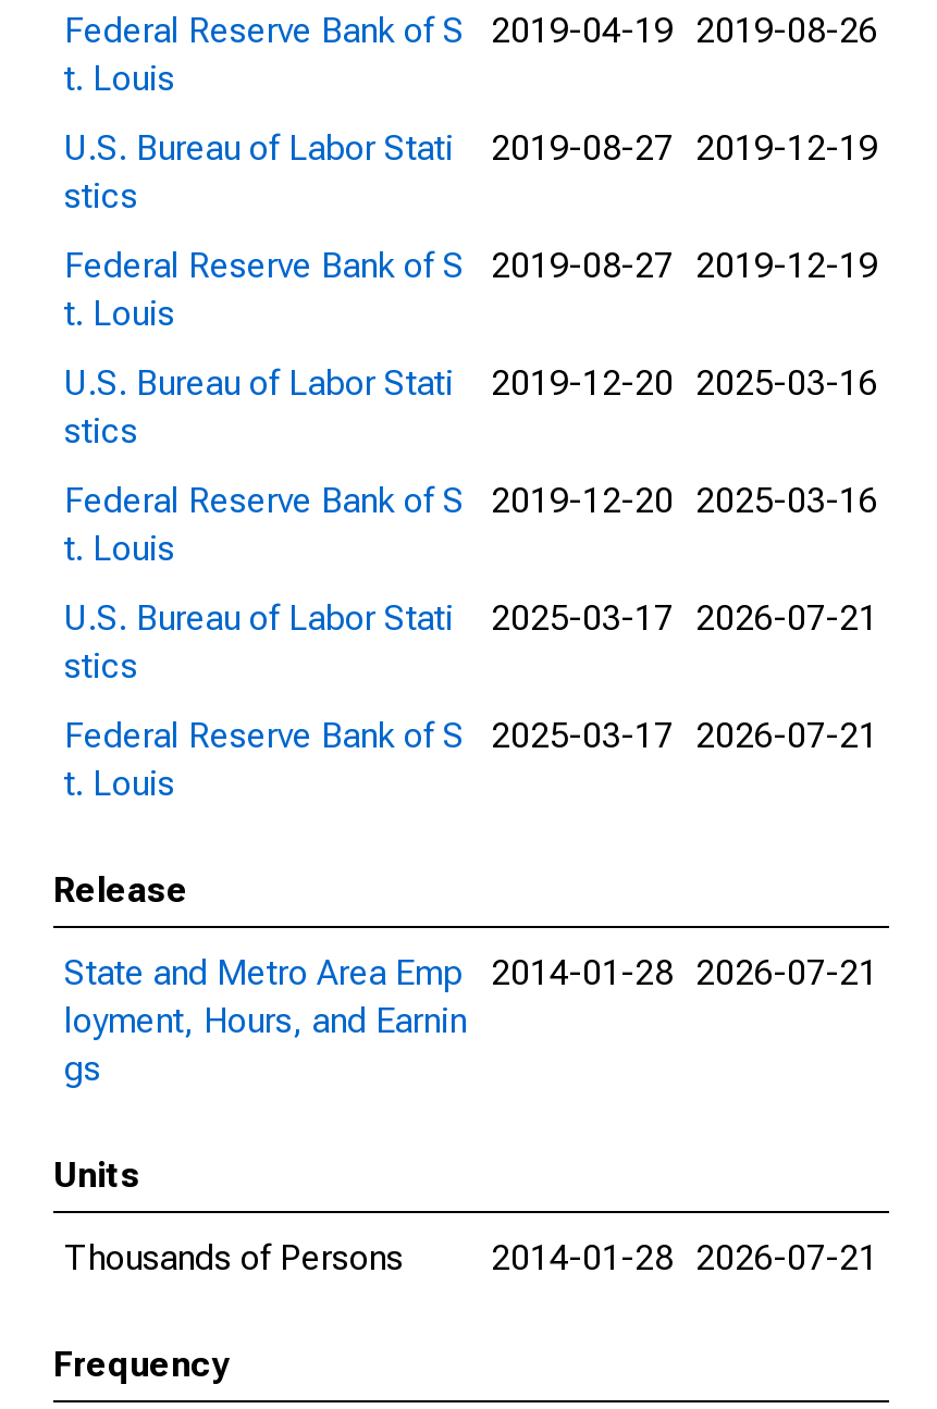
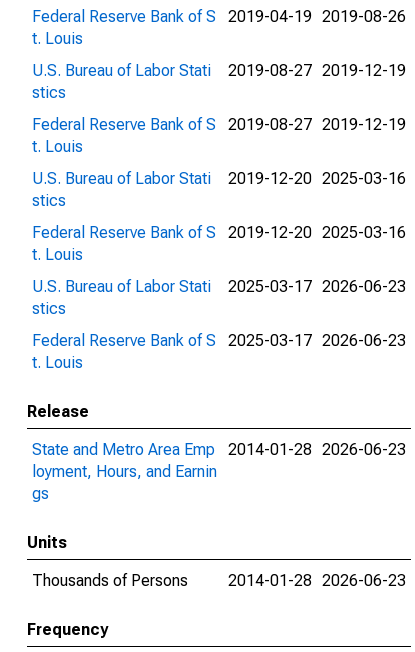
- U.S. Bureau of Labor Stati 2025-03-17 2026-07-21
+ U.S. Bureau of Labor Stati 2025-03-17 2026-06-23

- Federal Reserve Bank of S 2025-03-17 2026-07-21
+ Federal Reserve Bank of S 2025-03-17 2026-06-23

- State and Metro Area Emp 2014-01-28 2026-07-21
+ State and Metro Area Emp 2014-01-28 2026-06-23

- 2014-01-28 2026-07-21
+ 2014-01-28 2026-06-23
